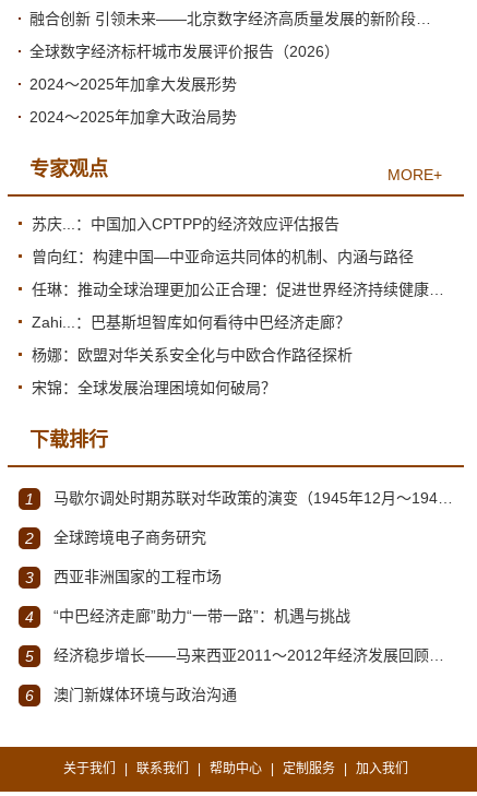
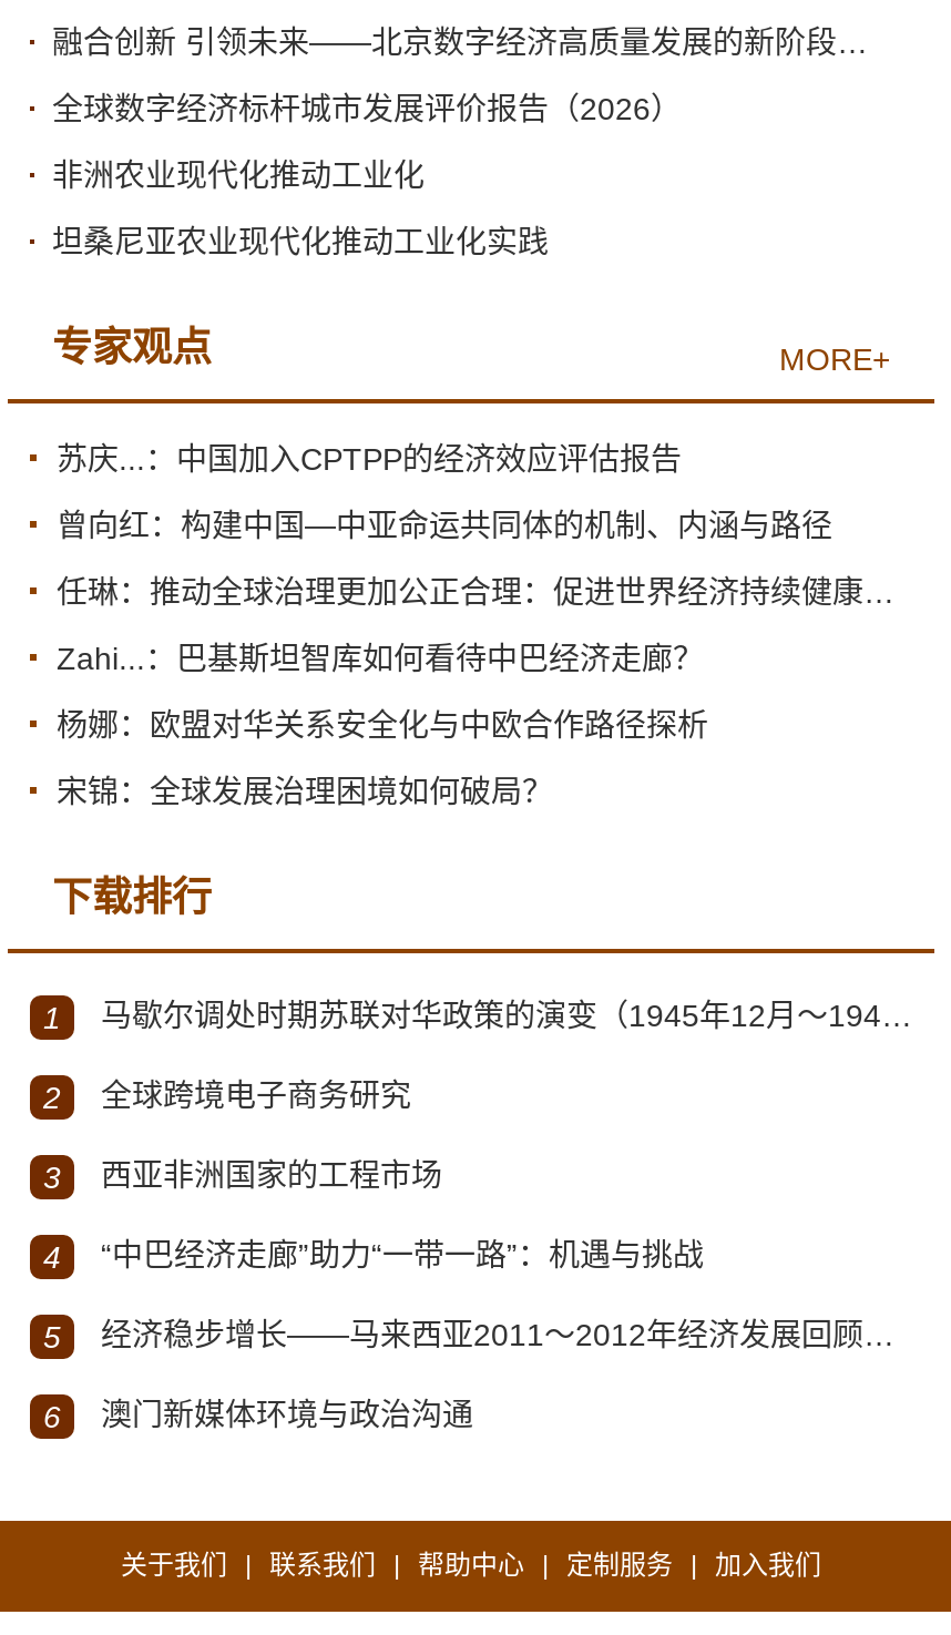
- 2024～2025年加拿大发展形势
+ 非洲农业现代化推动工业化

- 2024～2025年加拿大政治局势
+ 坦桑尼亚农业现代化推动工业化实践
